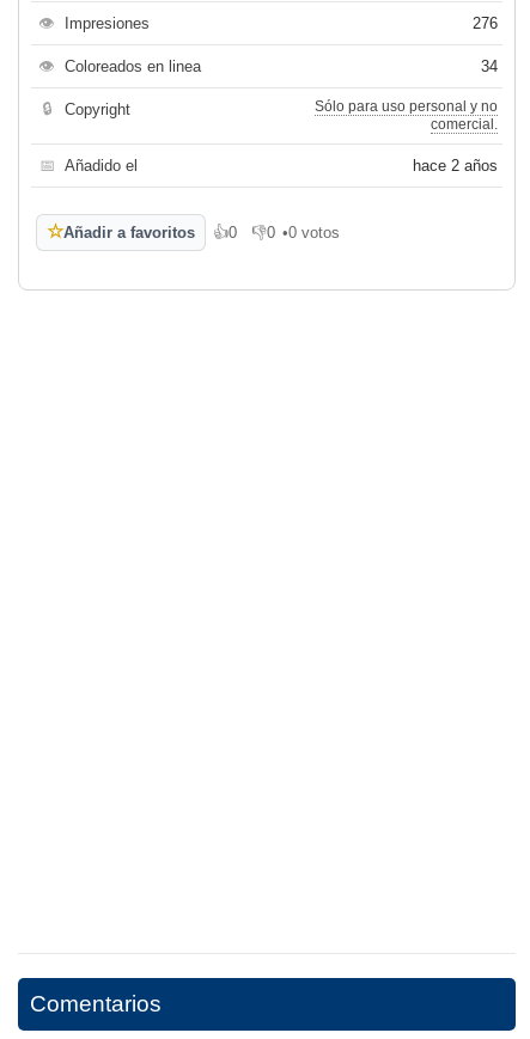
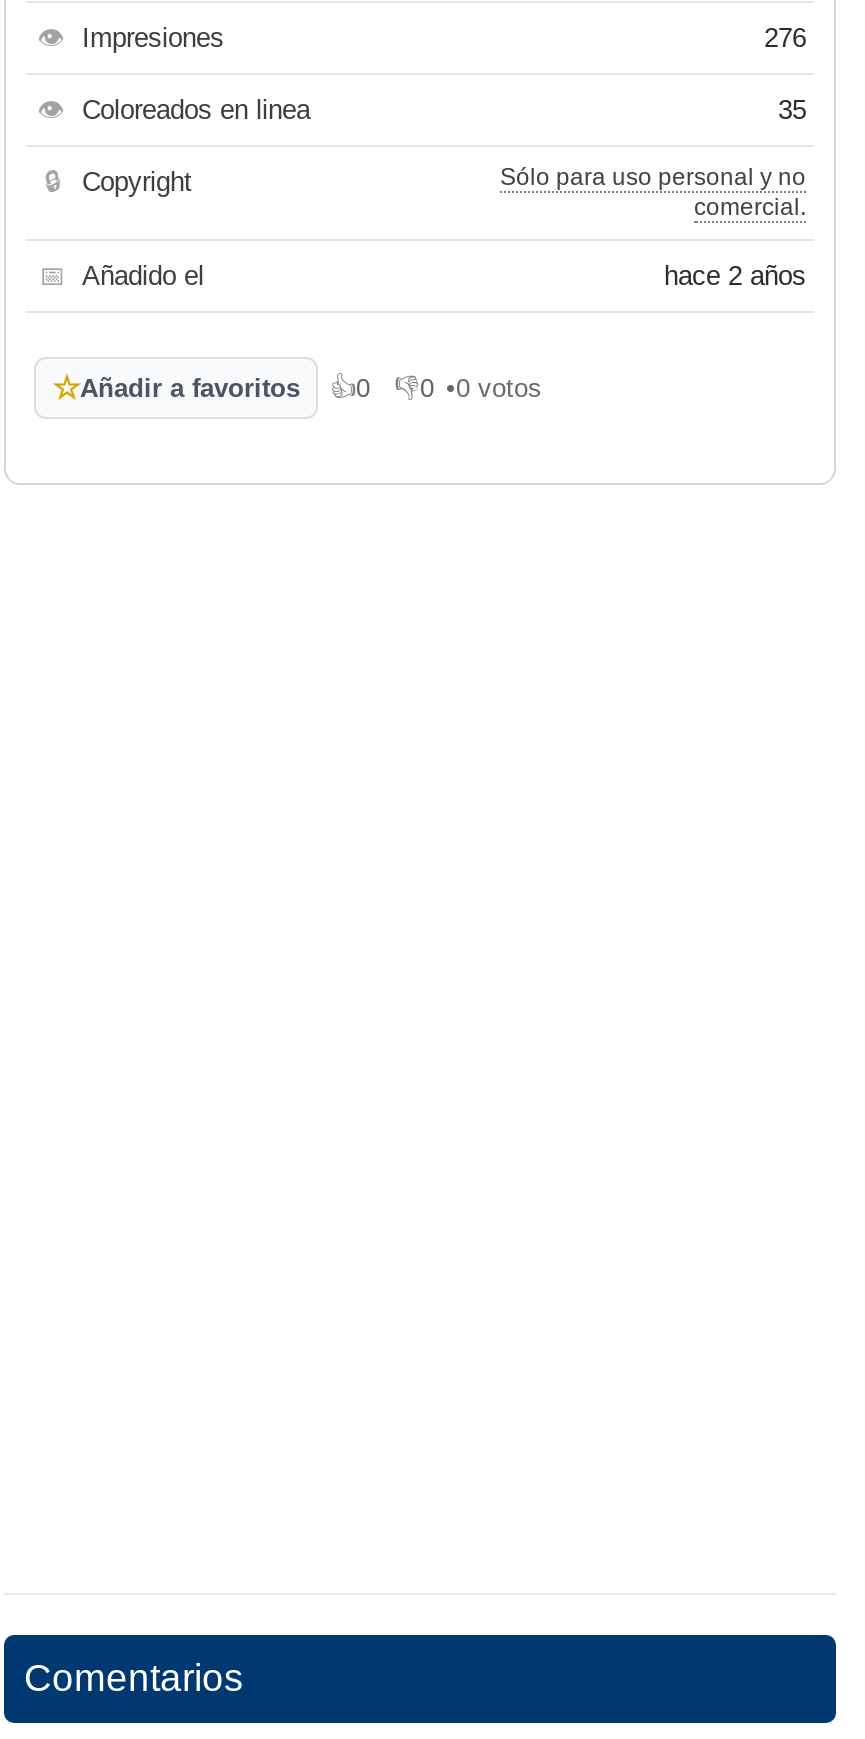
- 34
+ 35
